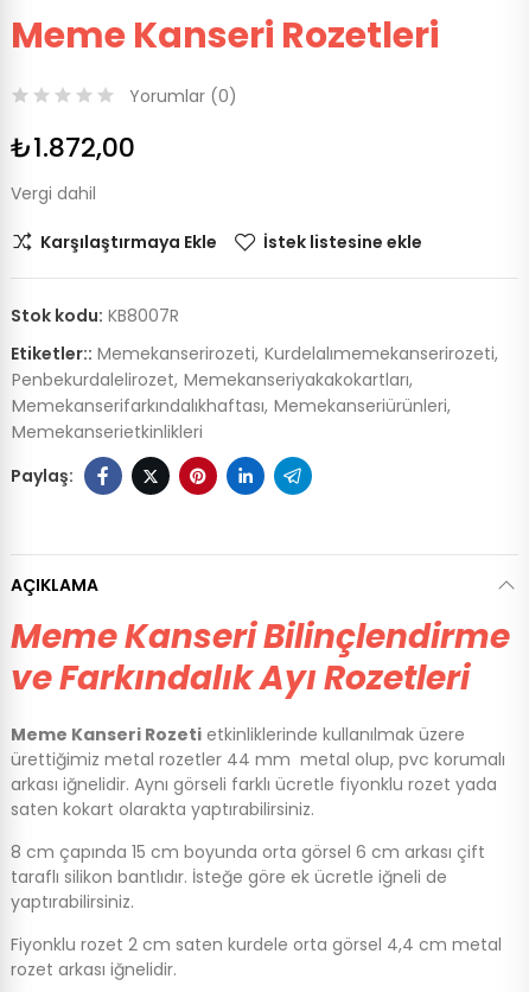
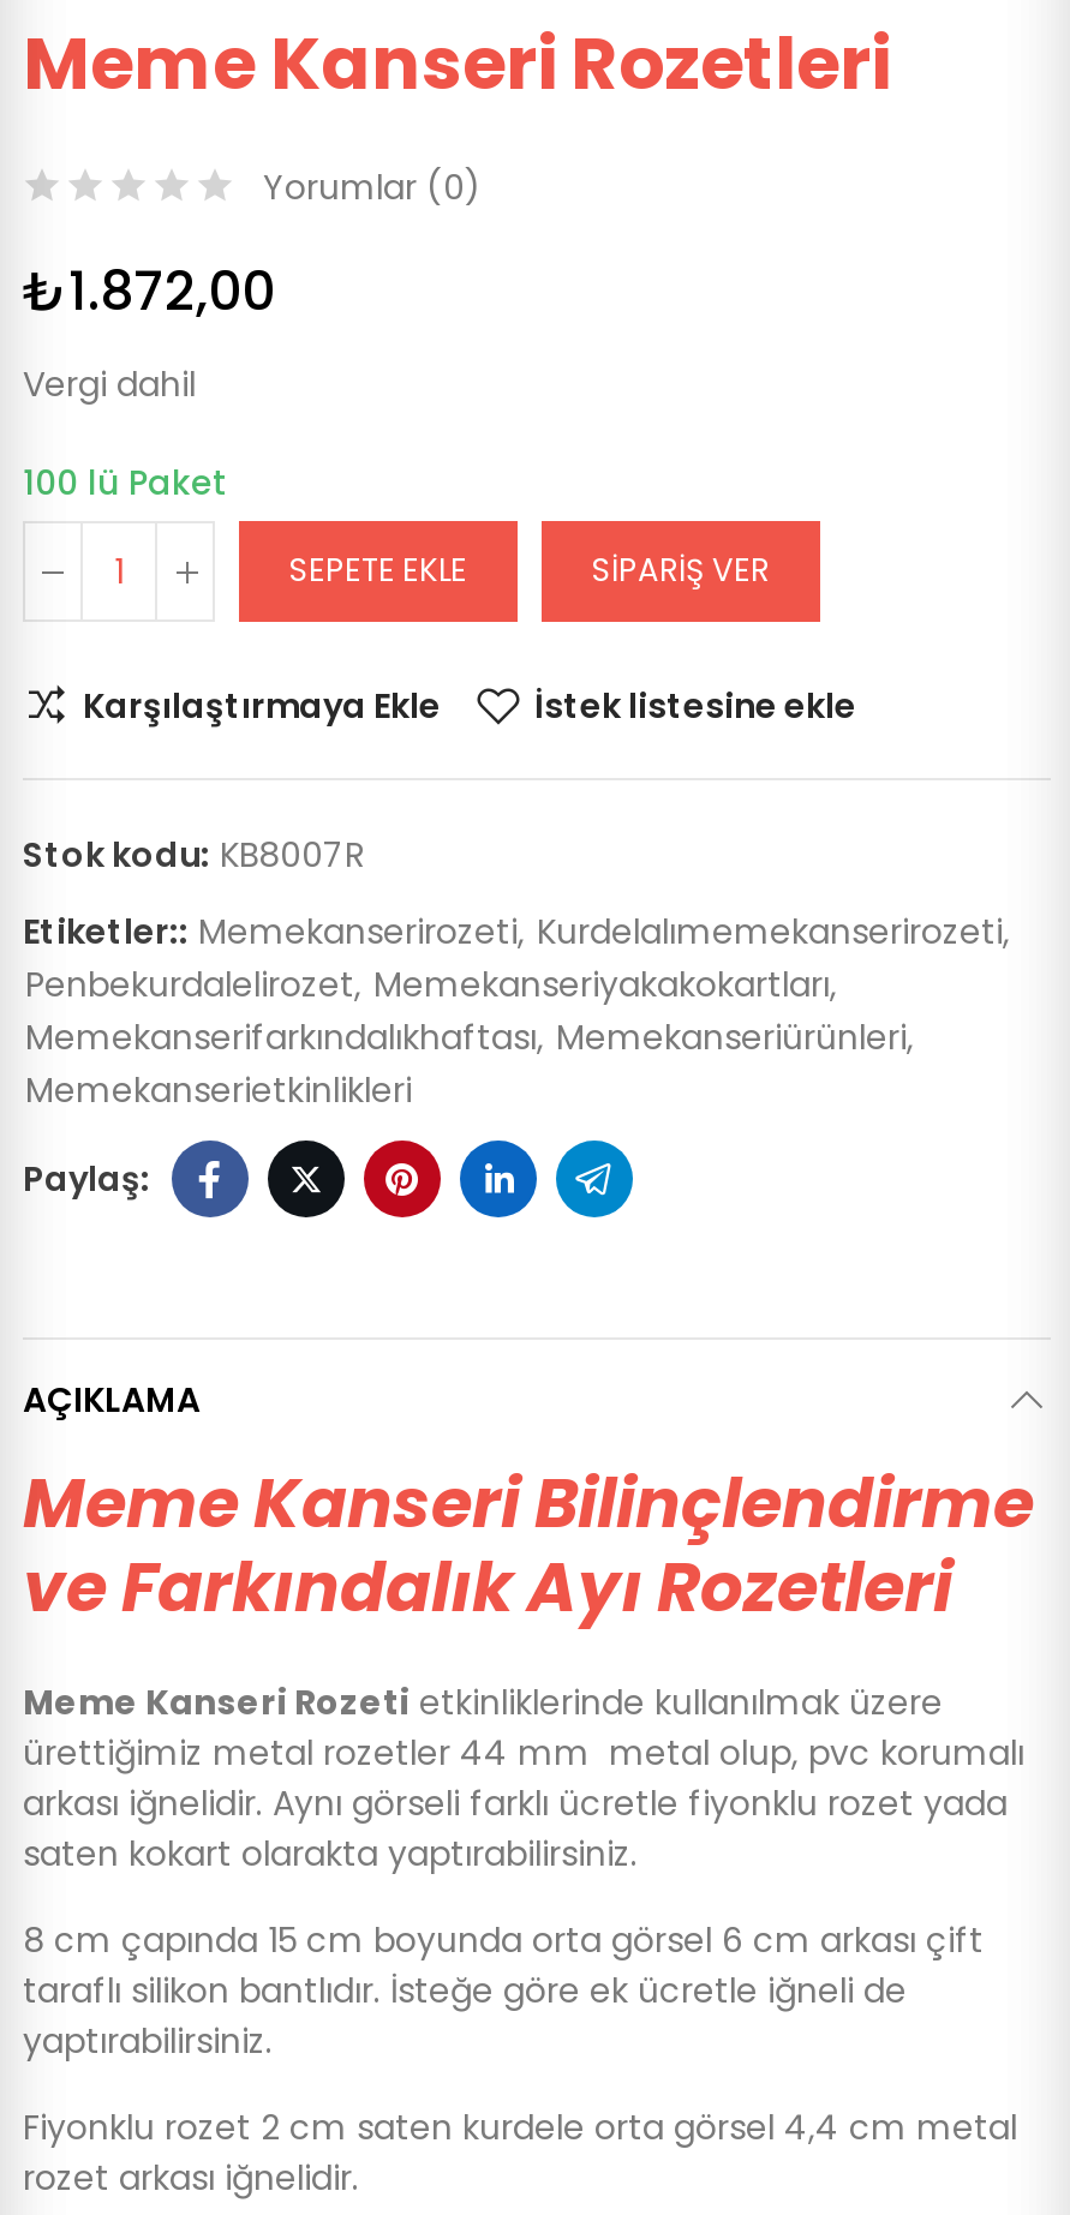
+ 100 lü Paket
+ SEPETE EKLE
+ SIPARIŞ VER
